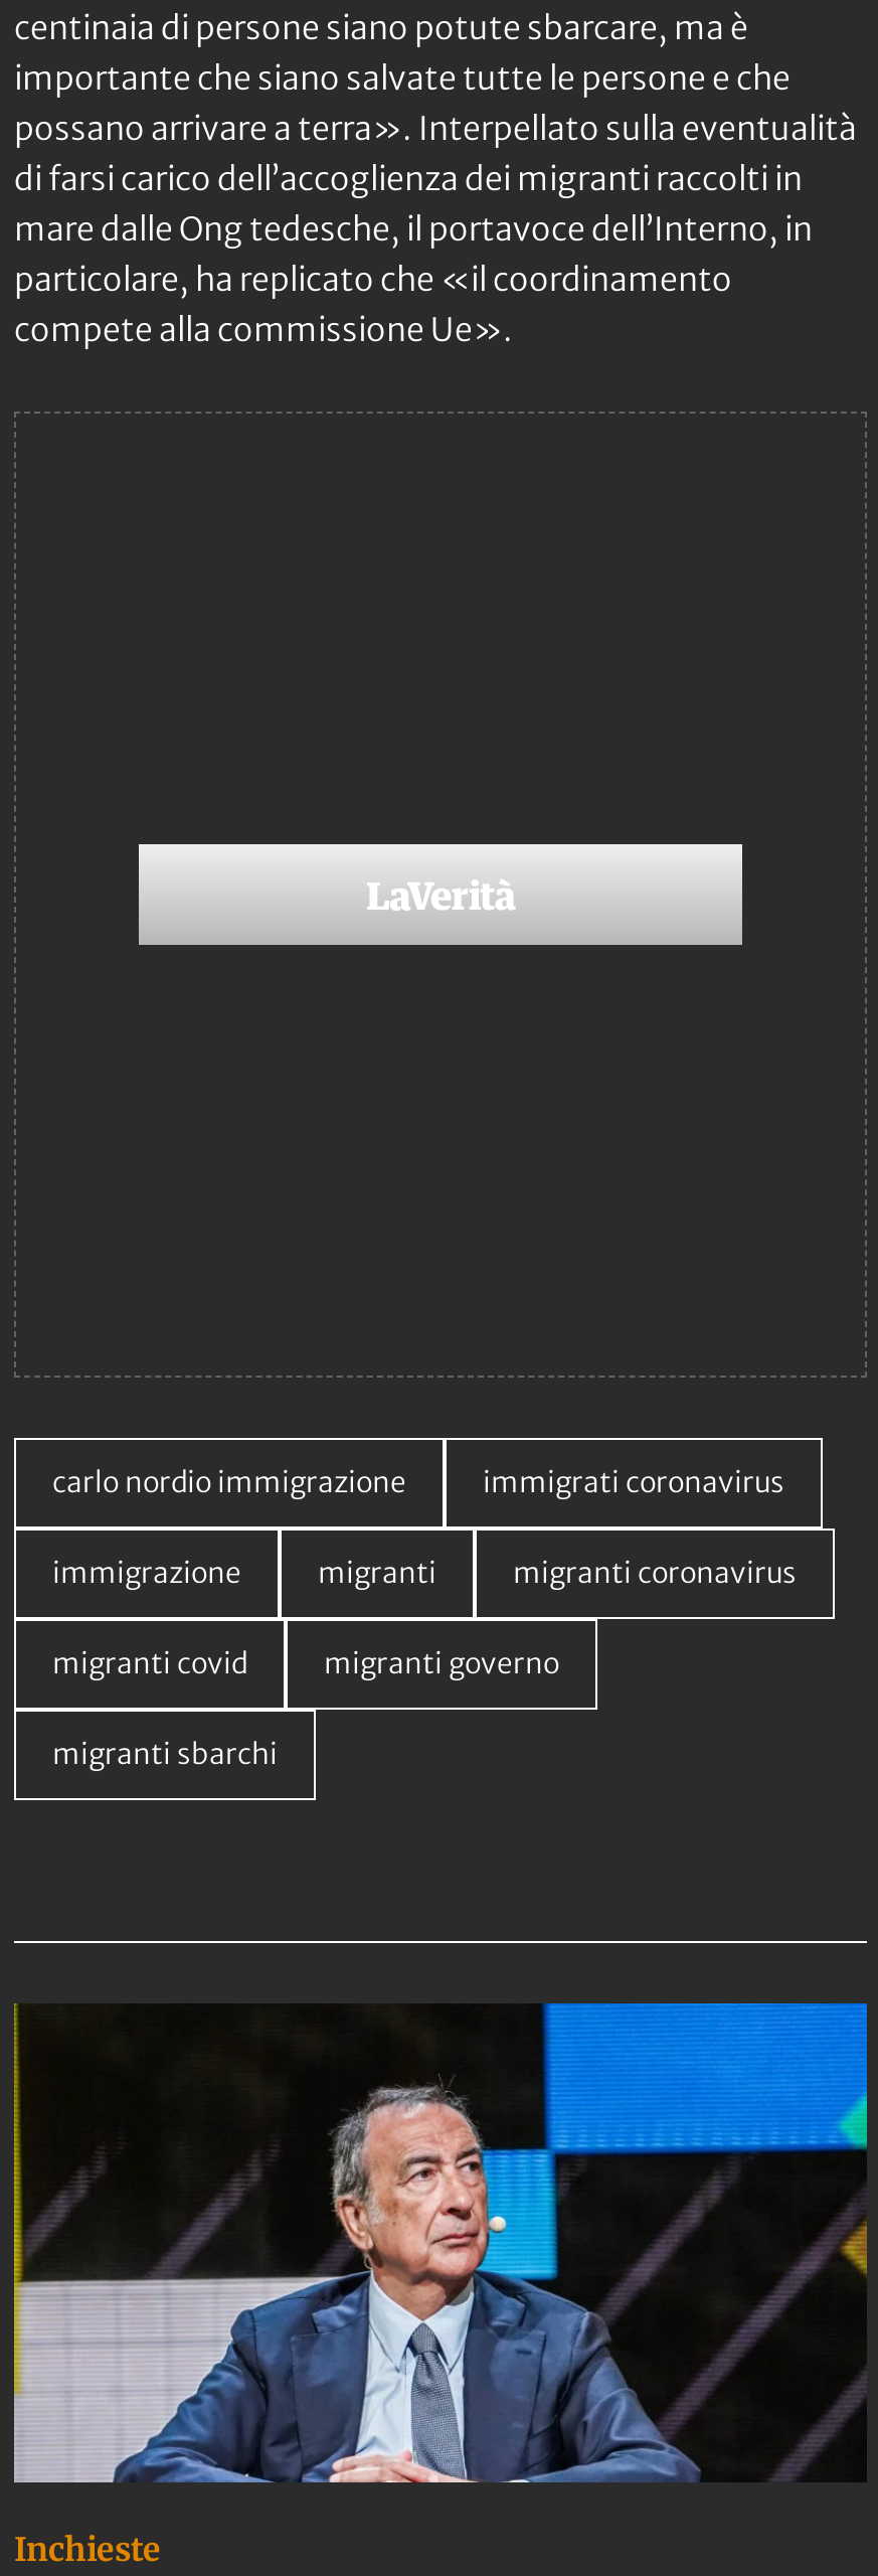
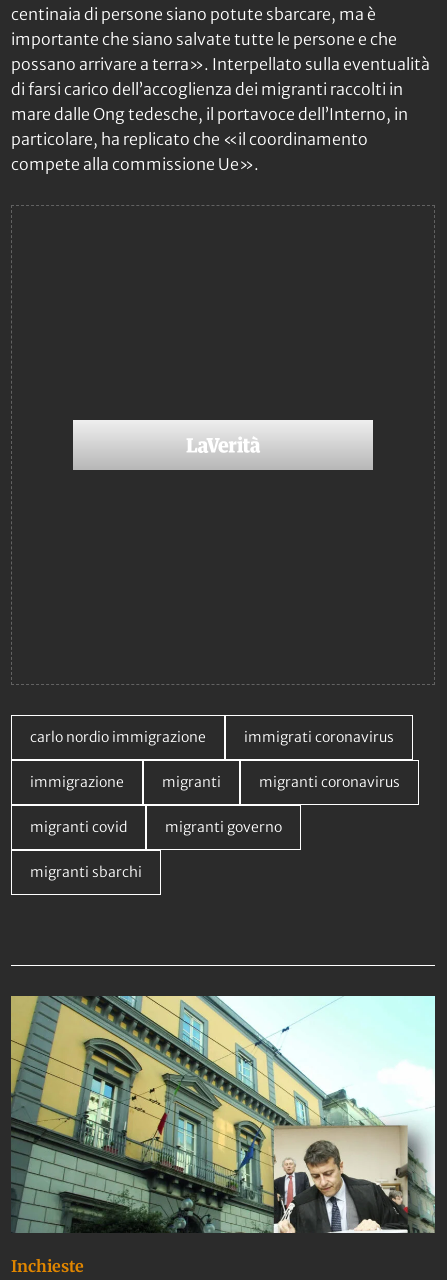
- [image]
+ [image]
